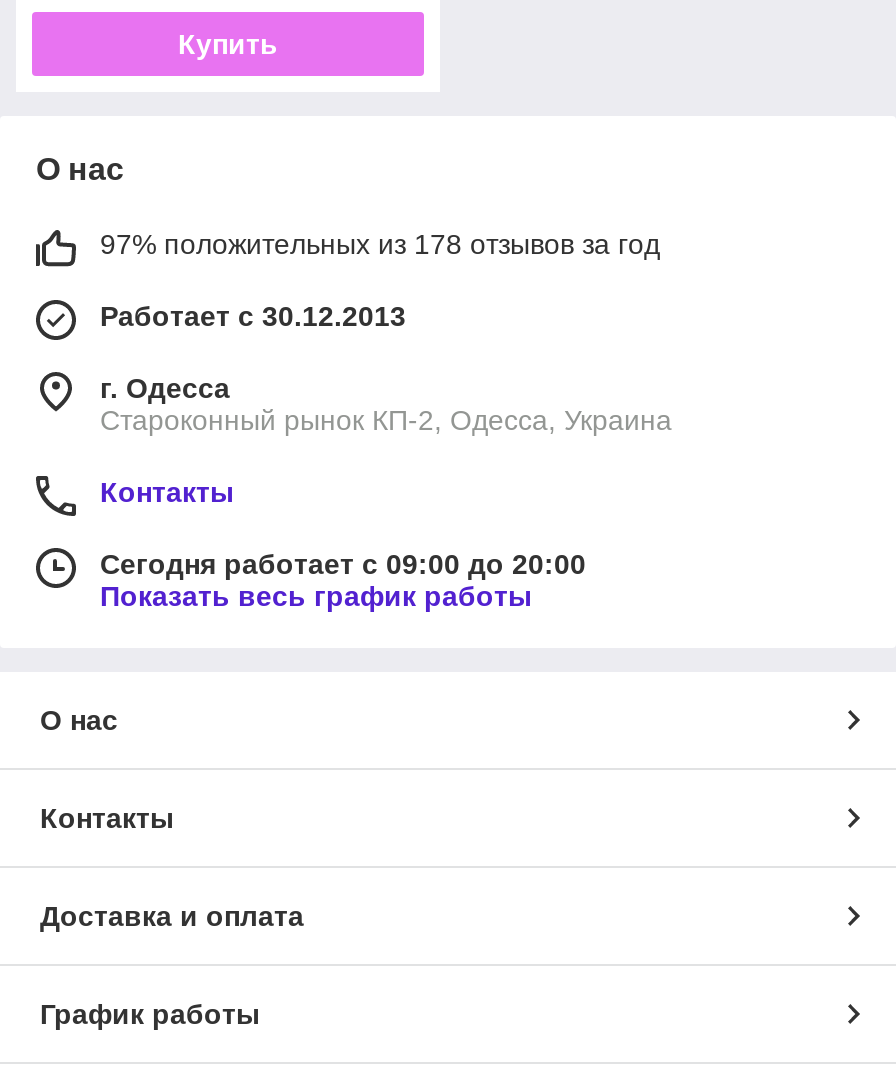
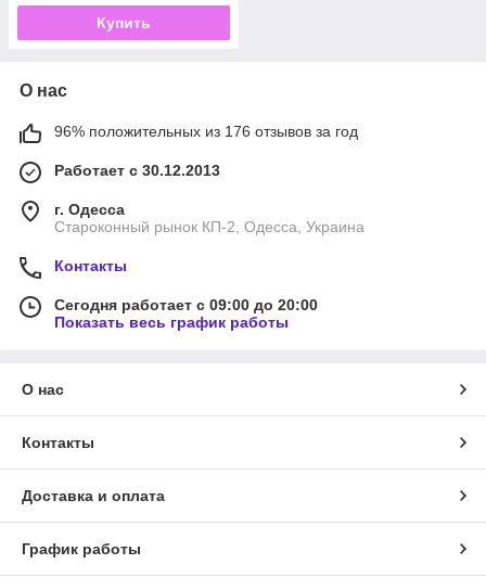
- 97% положительных из 178 отзывов за год
+ 96% положительных из 176 отзывов за год
